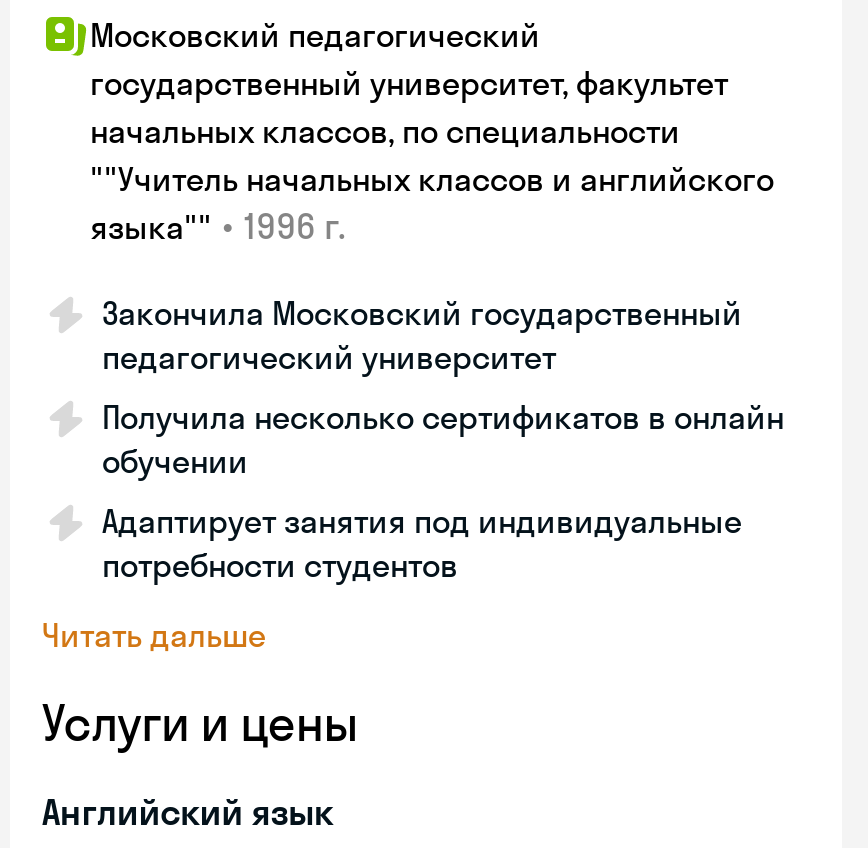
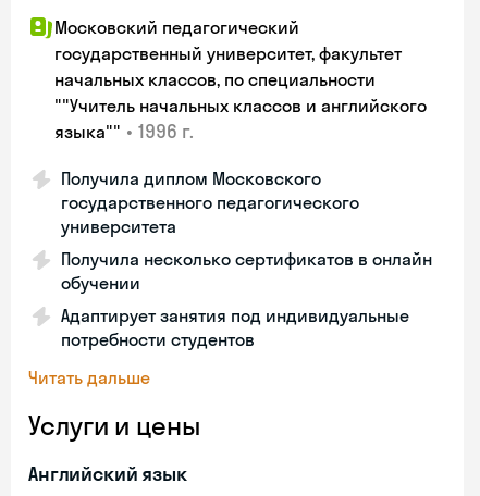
- Закончила Московский государственный
- педагогический университет
+ Получила диплом Московского
+ государственного педагогического
+ университета
